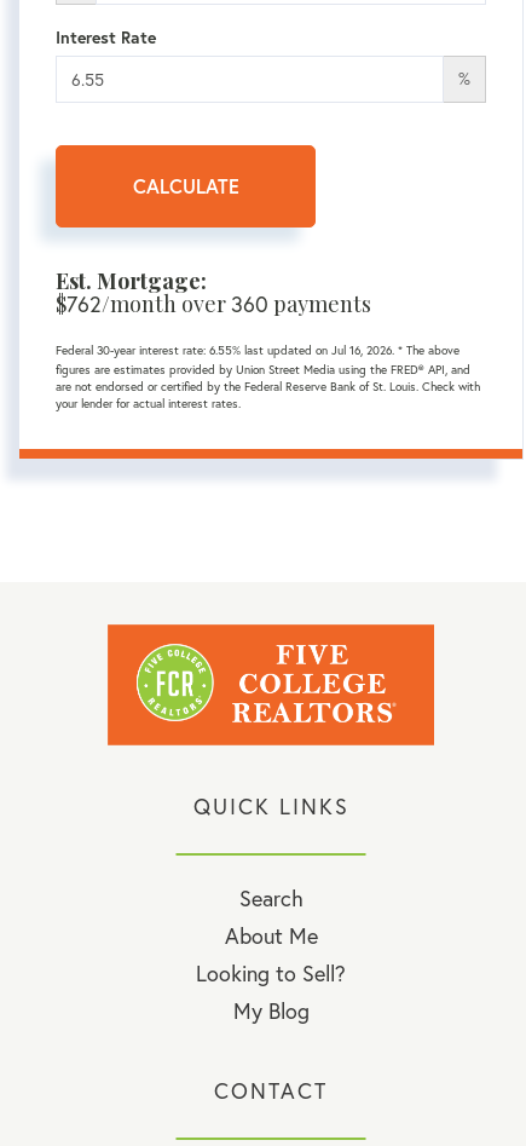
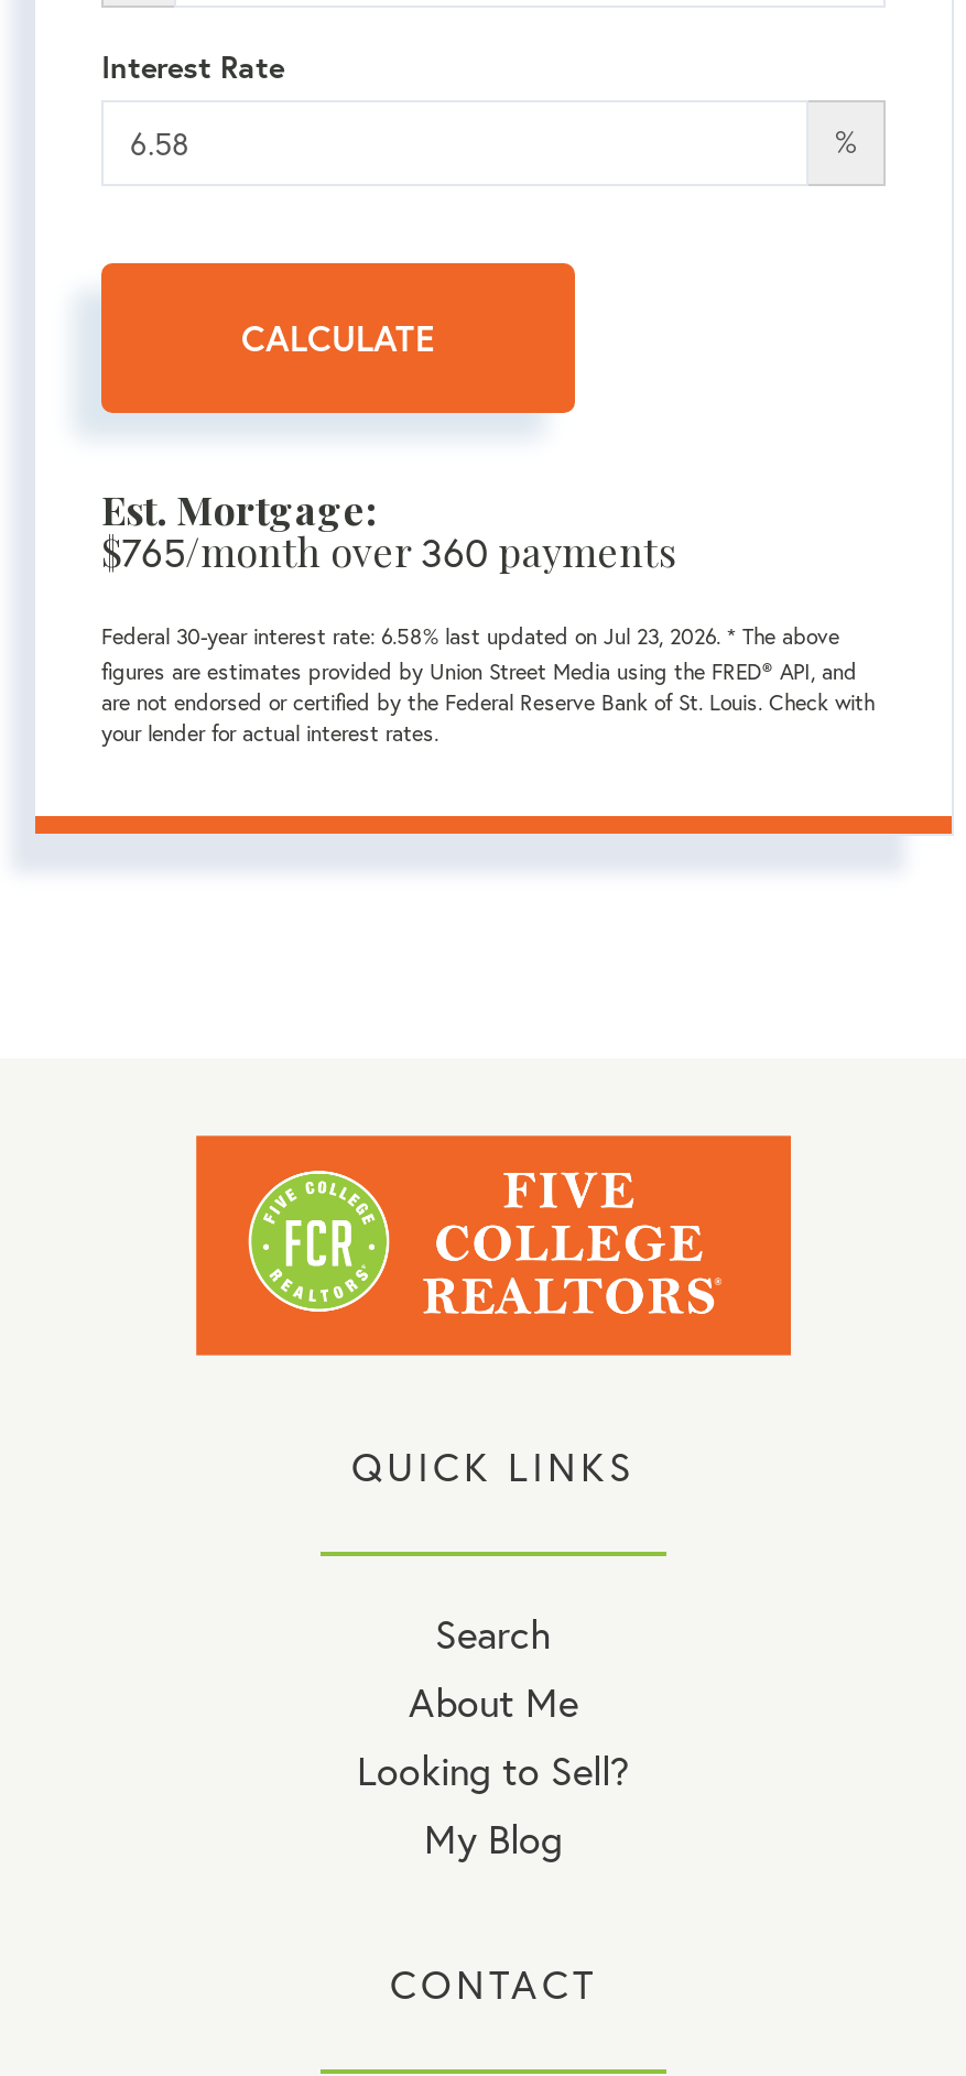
- $762/month over 360 payments
+ $765/month over 360 payments

- Federal 30-year interest rate: 6.55% last updated on Jul 16, 2026. * The above
+ Federal 30-year interest rate: 6.58% last updated on Jul 23, 2026. * The above
